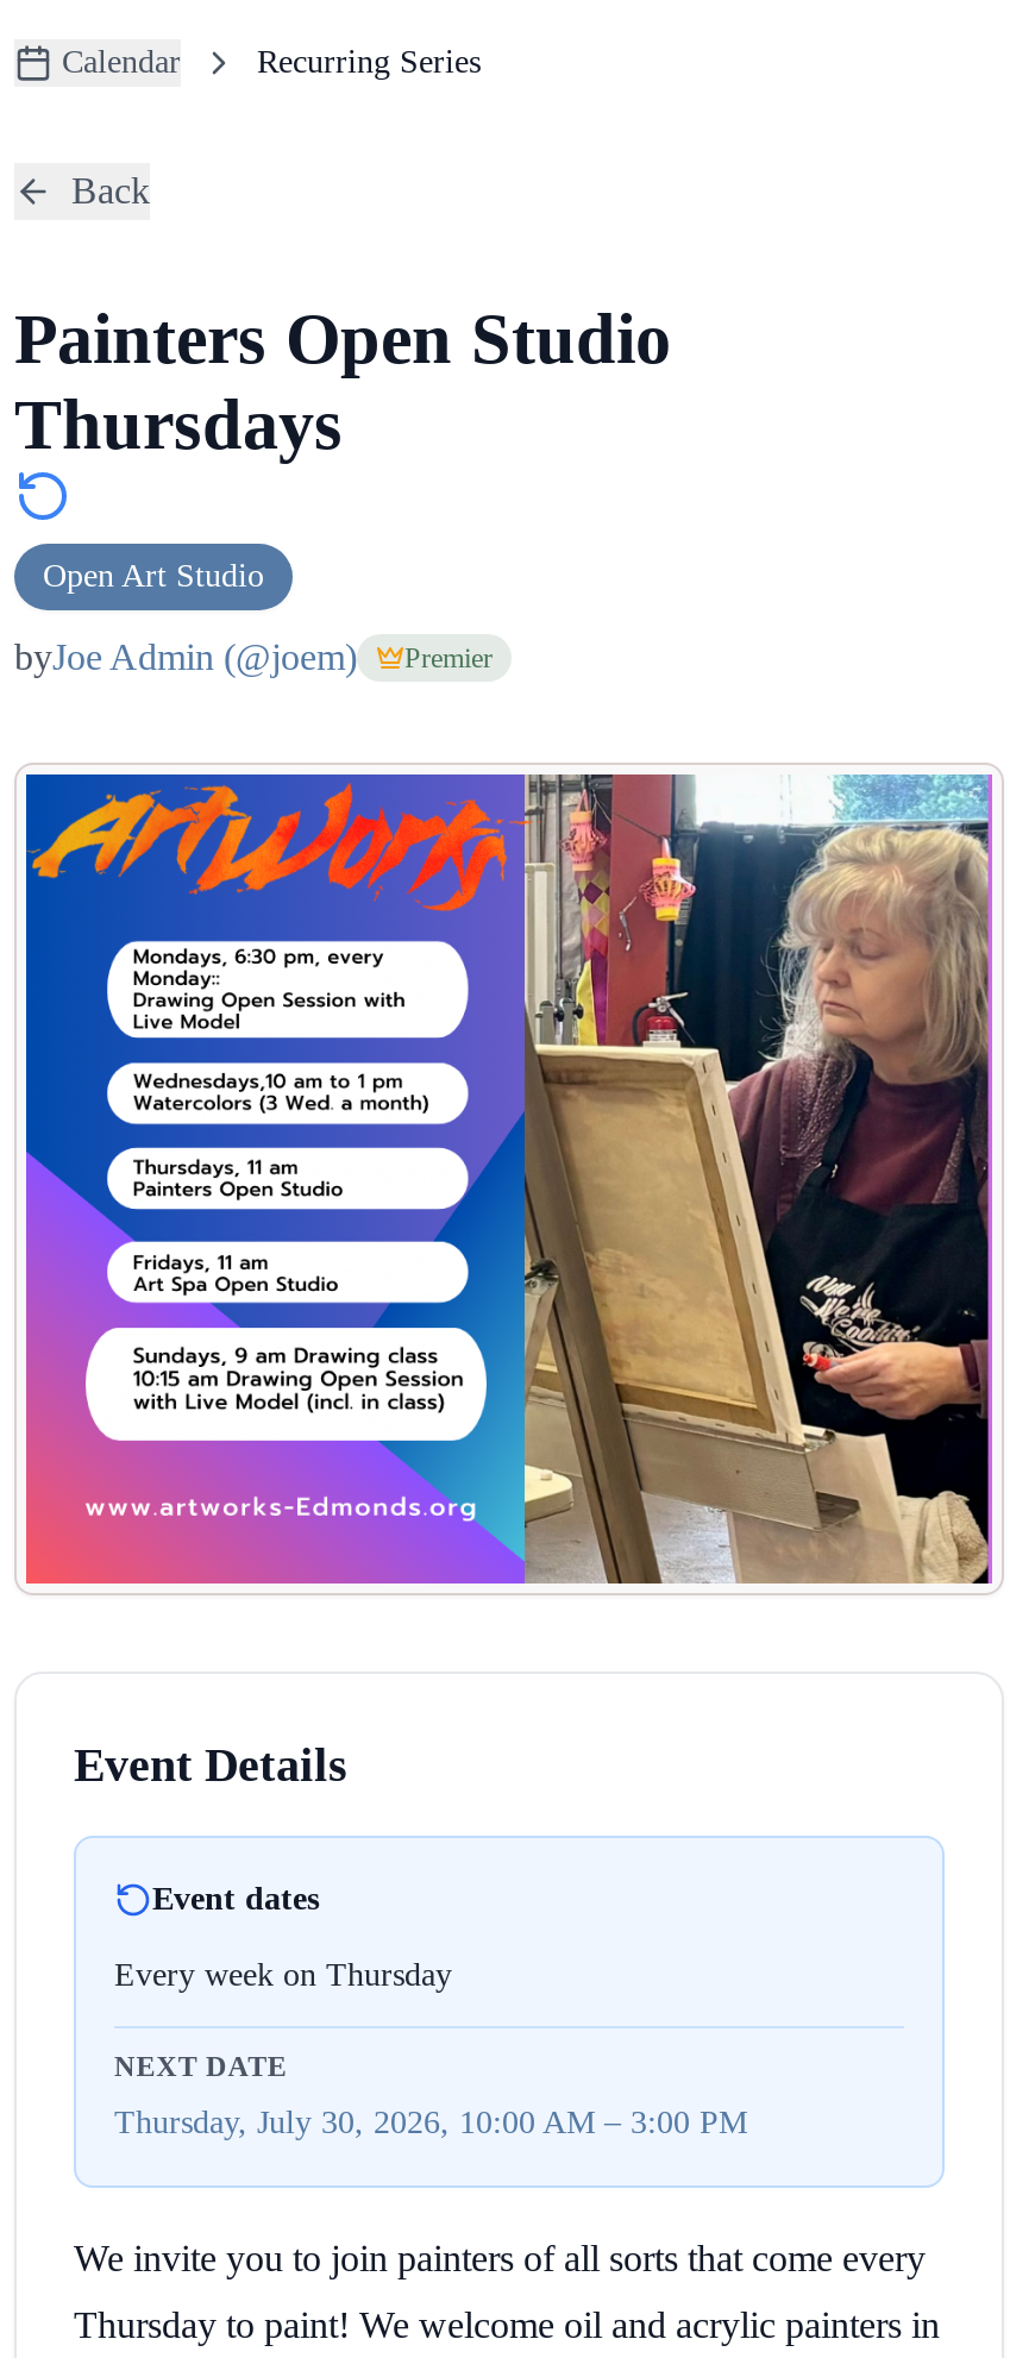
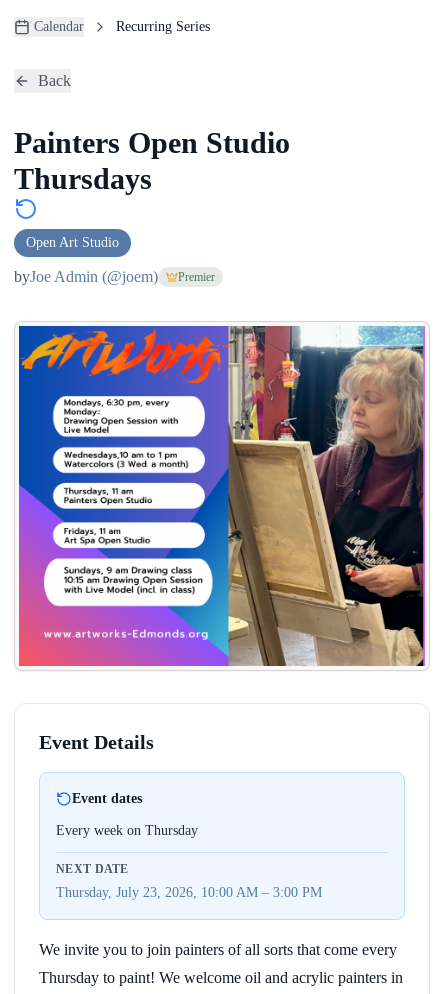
- Thursday, July 30, 2026, 10:00 AM – 3:00 PM
+ Thursday, July 23, 2026, 10:00 AM – 3:00 PM
